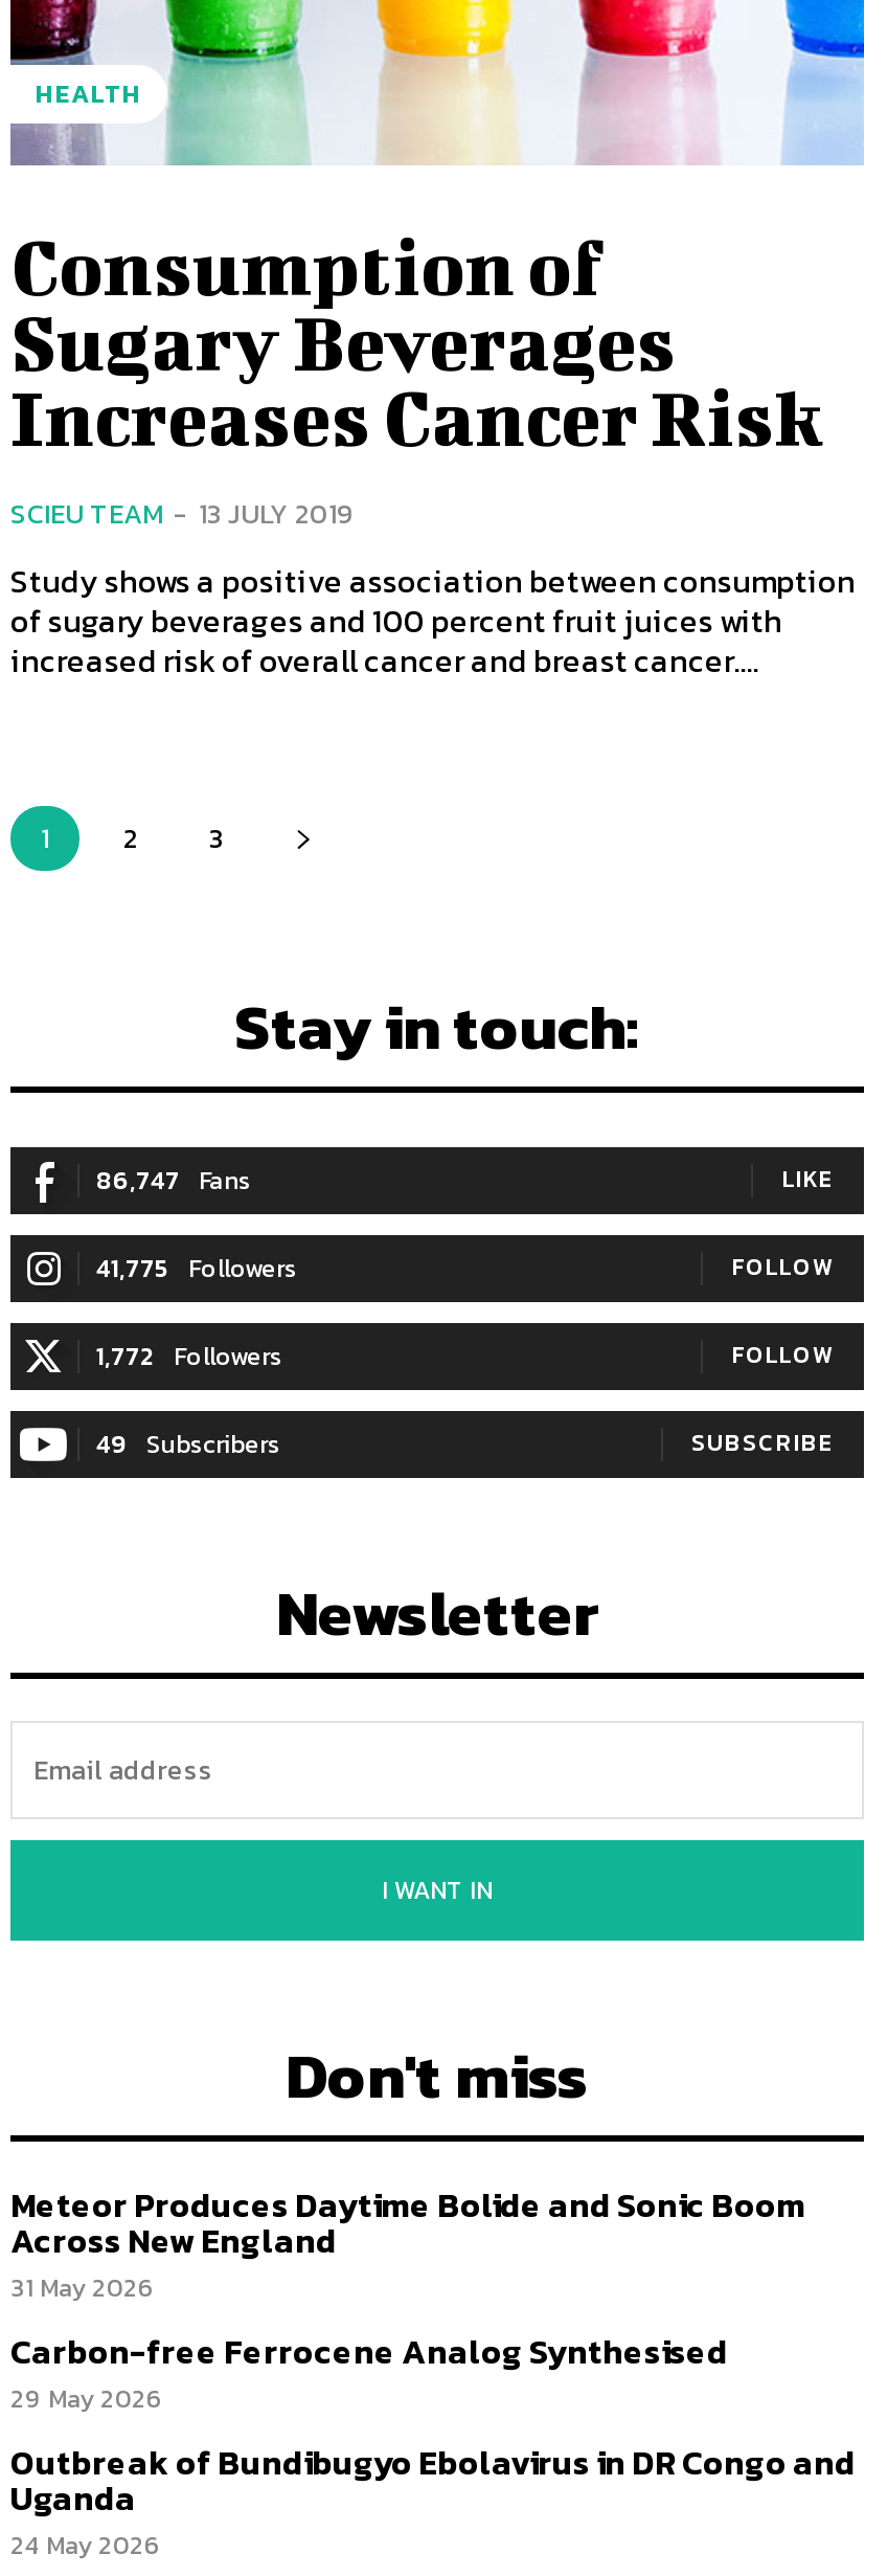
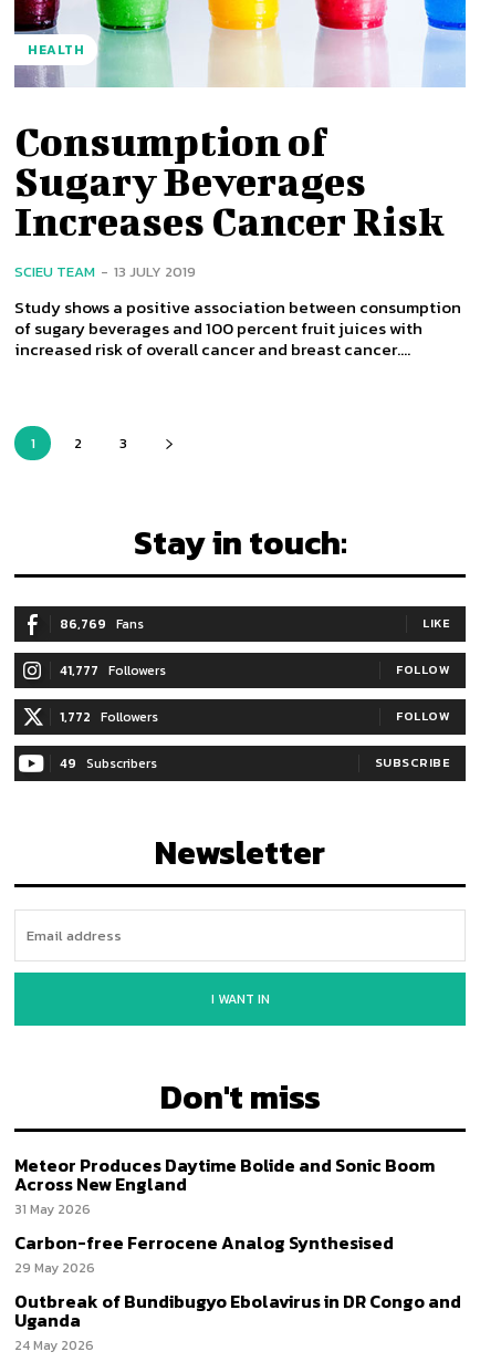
- 86,747 Fans
+ 86,769 Fans

- 41,775 Followers
+ 41,777 Followers
